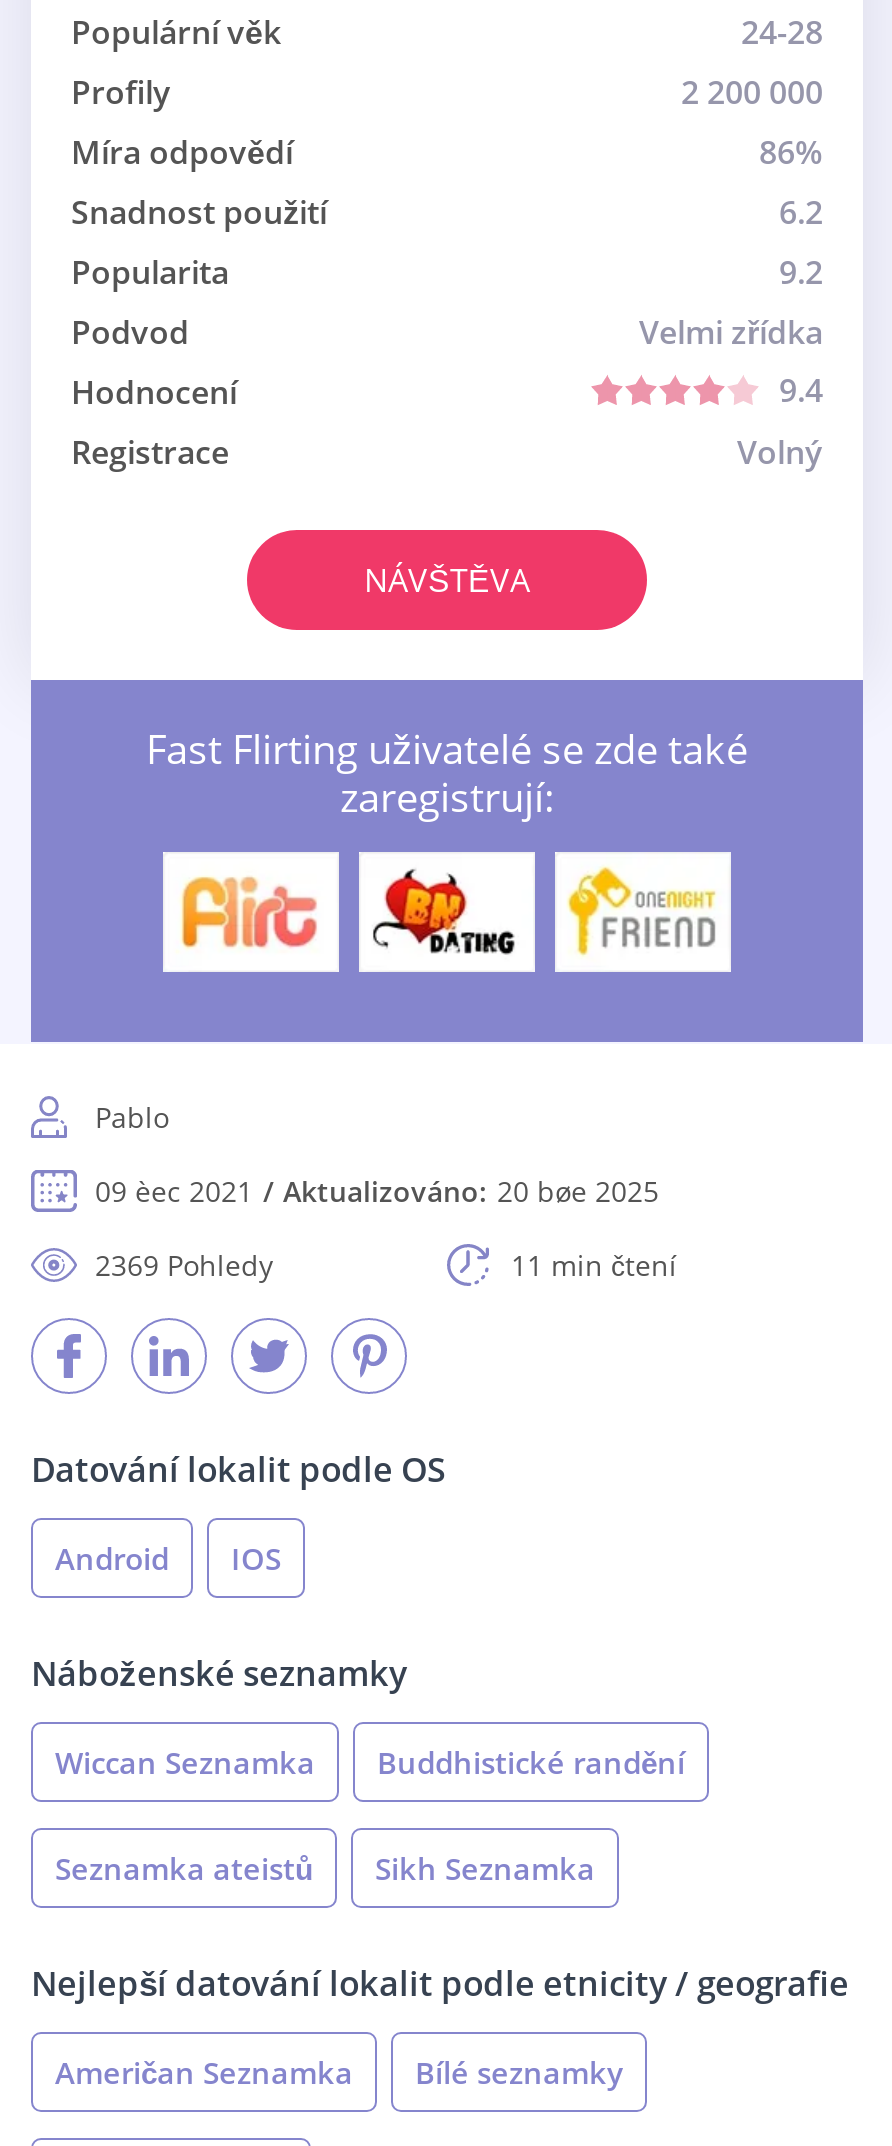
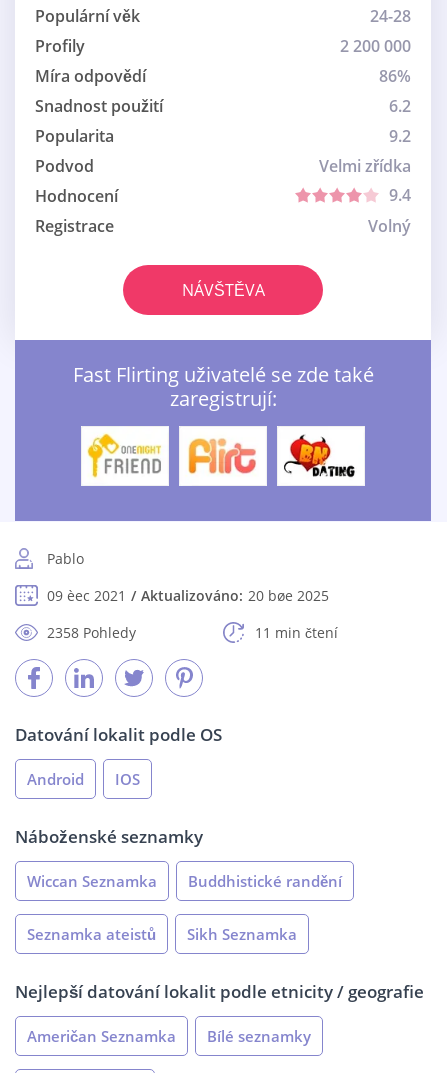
- [image]
+ [image]

- [image]
+ [image]

- [image]
+ [image]

- 2369 Pohledy
+ 2358 Pohledy
